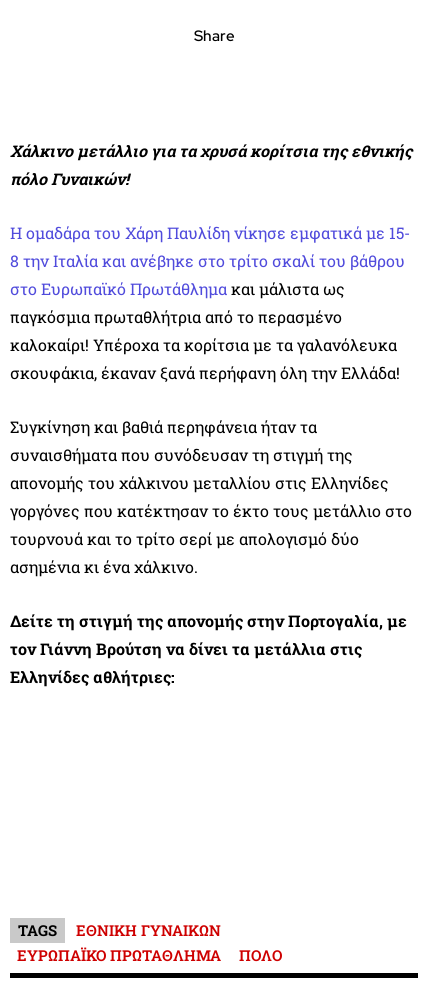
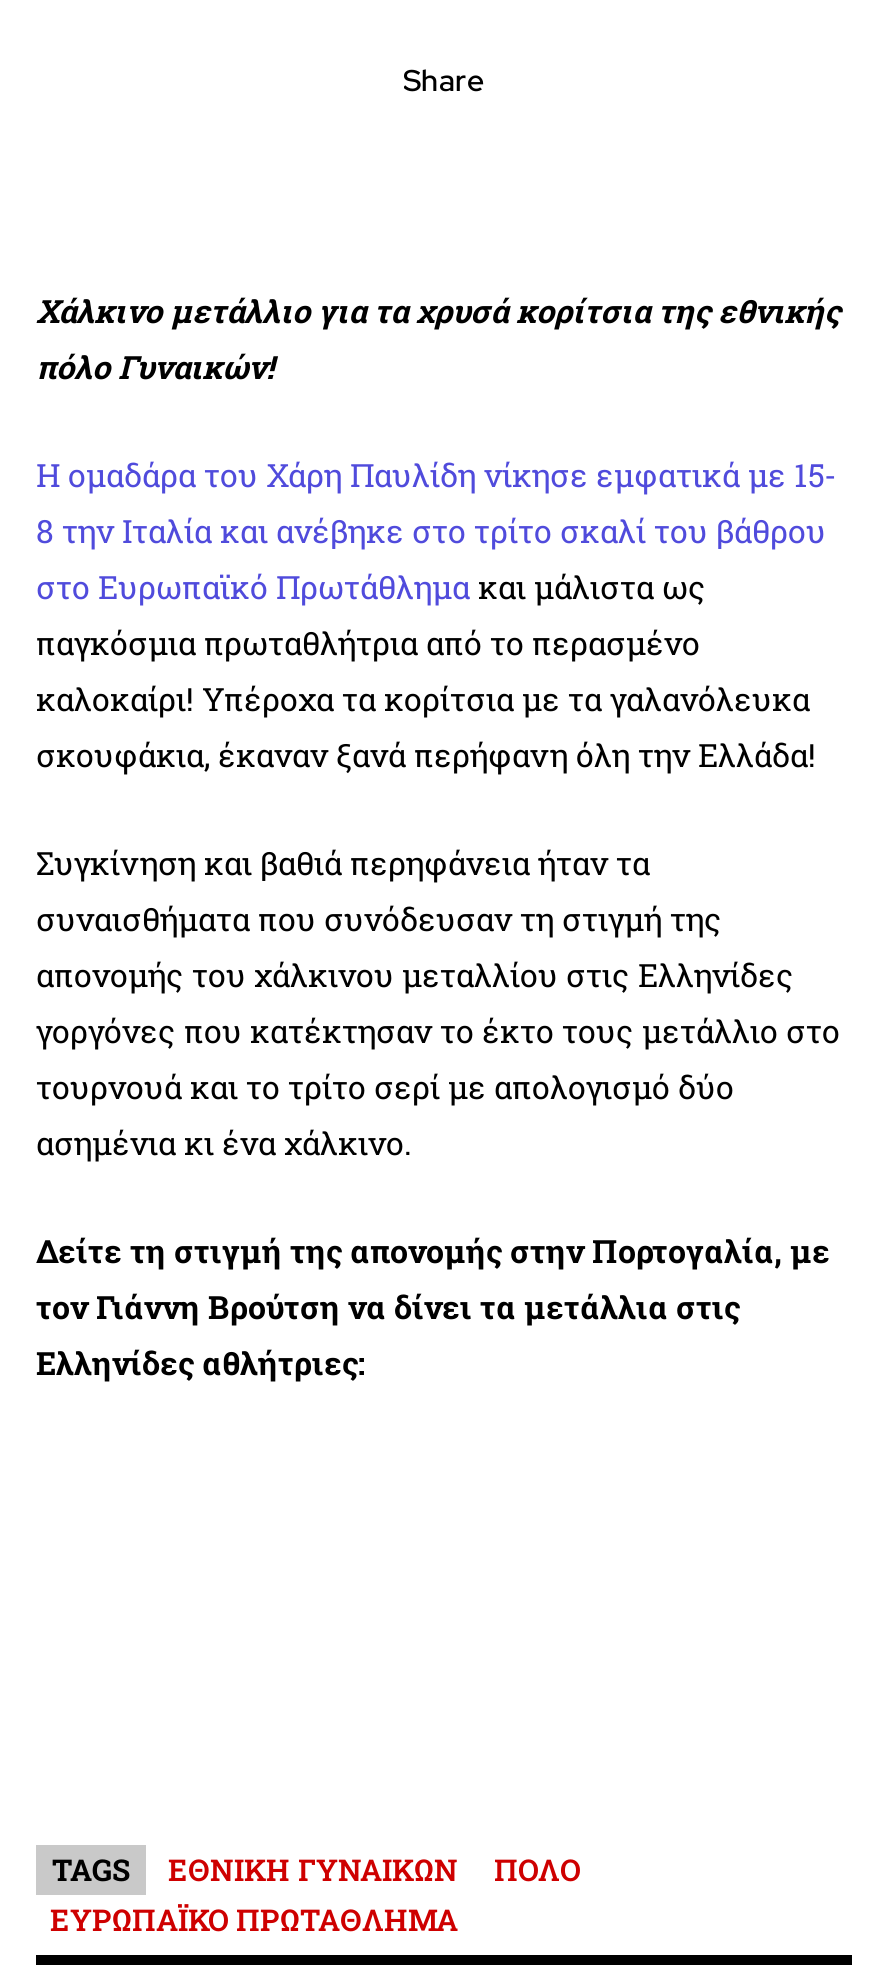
moved up: ΠΟΛΟ
